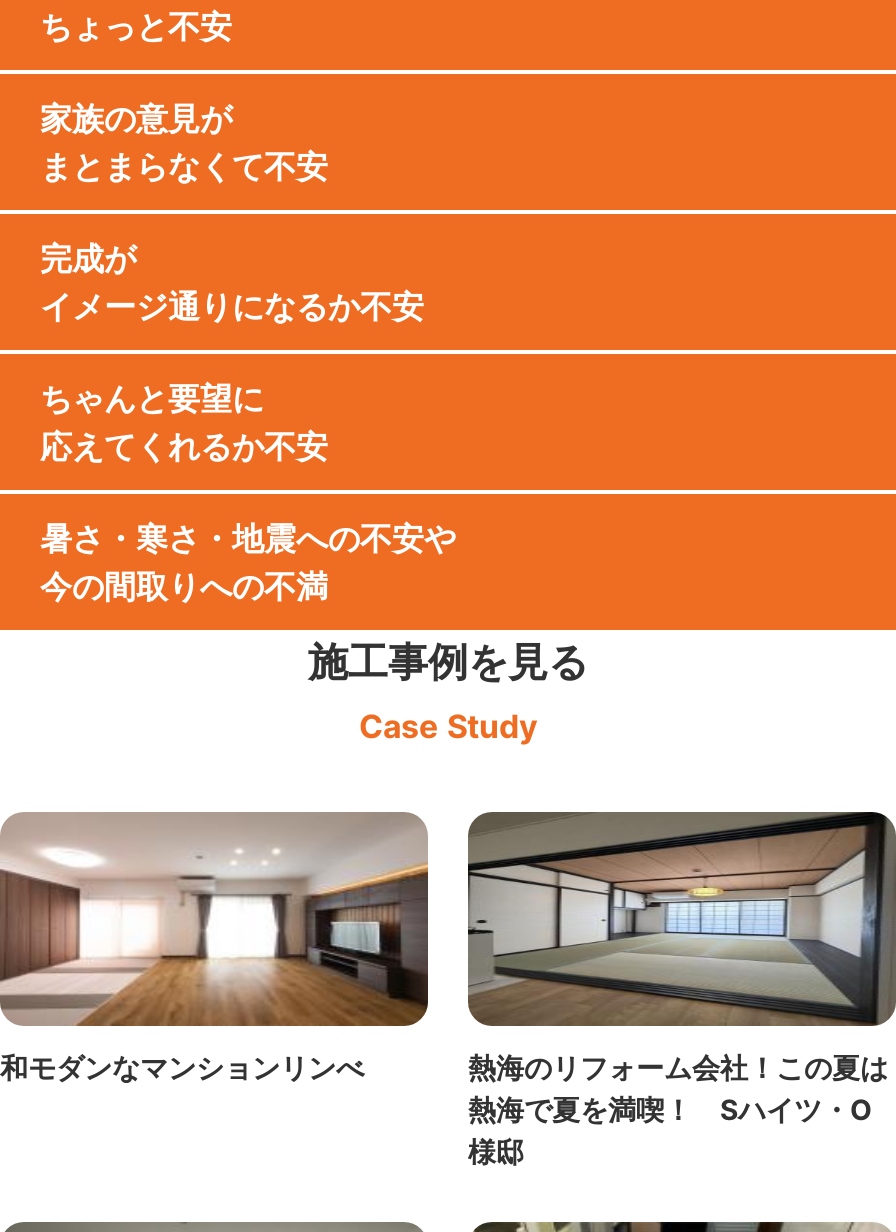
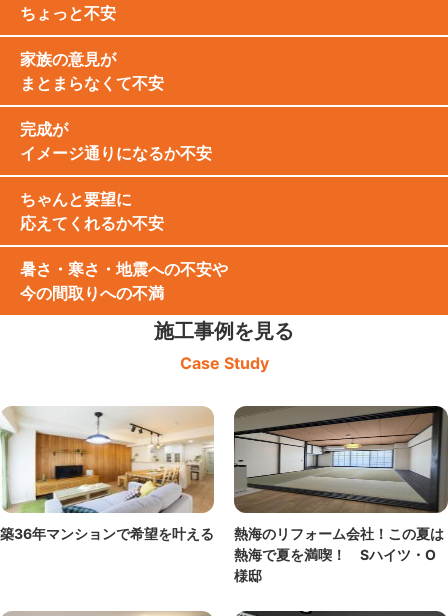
- [image]
- 和モダンなマンションリンべ
+ [image]
+ 築36年マンションで希望を叶える
